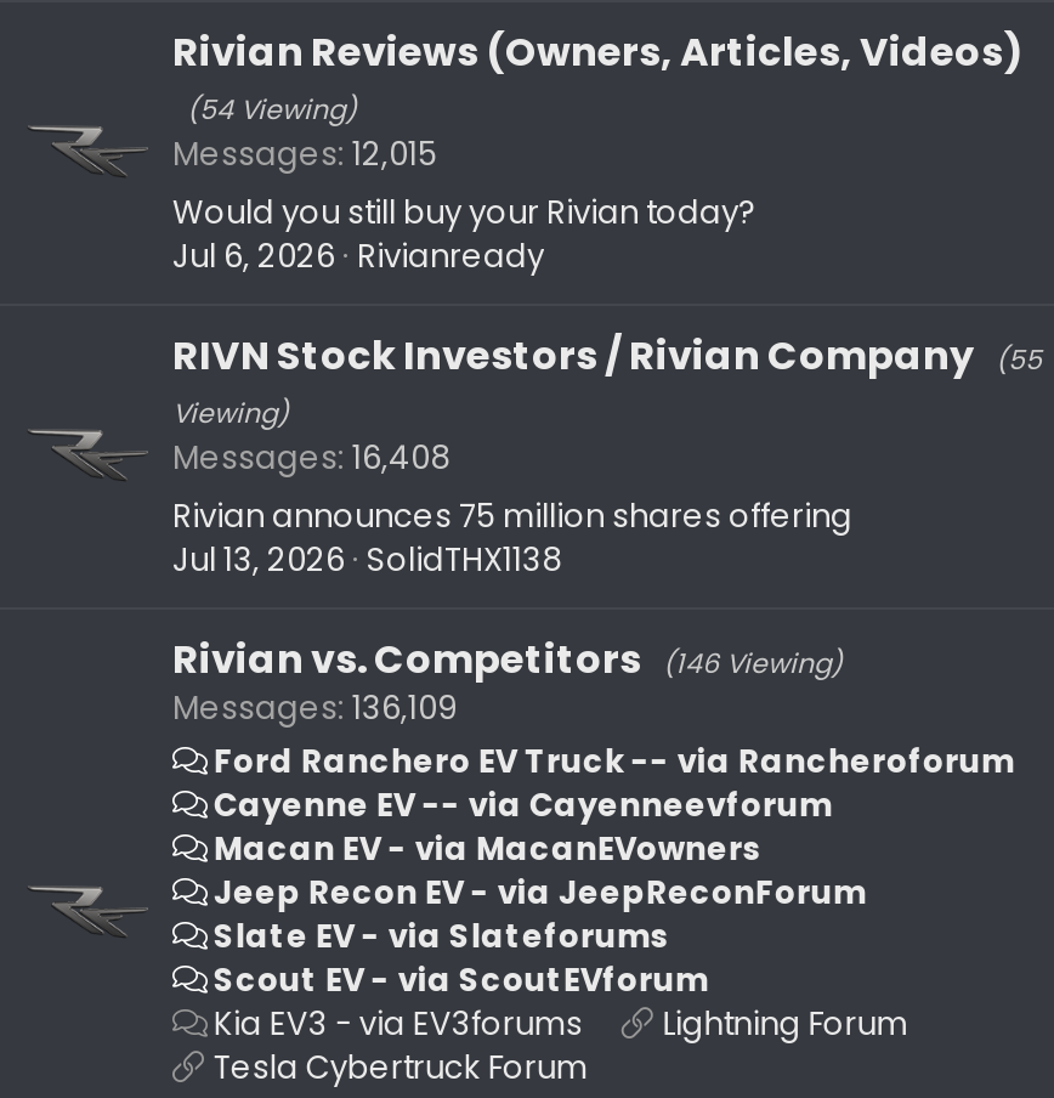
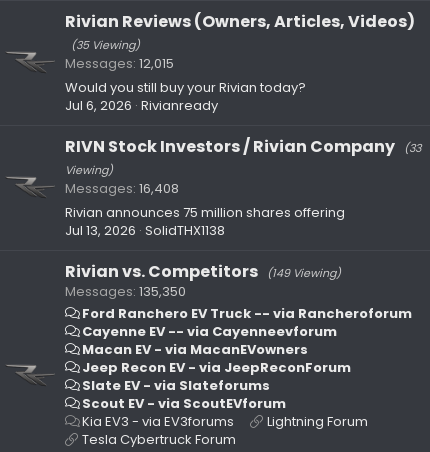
- (54 Viewing)
+ (35 Viewing)

- RIVN Stock Investors / Rivian Company (55
+ RIVN Stock Investors / Rivian Company (33

- Rivian vs. Competitors (146 Viewing)
+ Rivian vs. Competitors (149 Viewing)

- Messages 136,109
+ Messages 135,350
